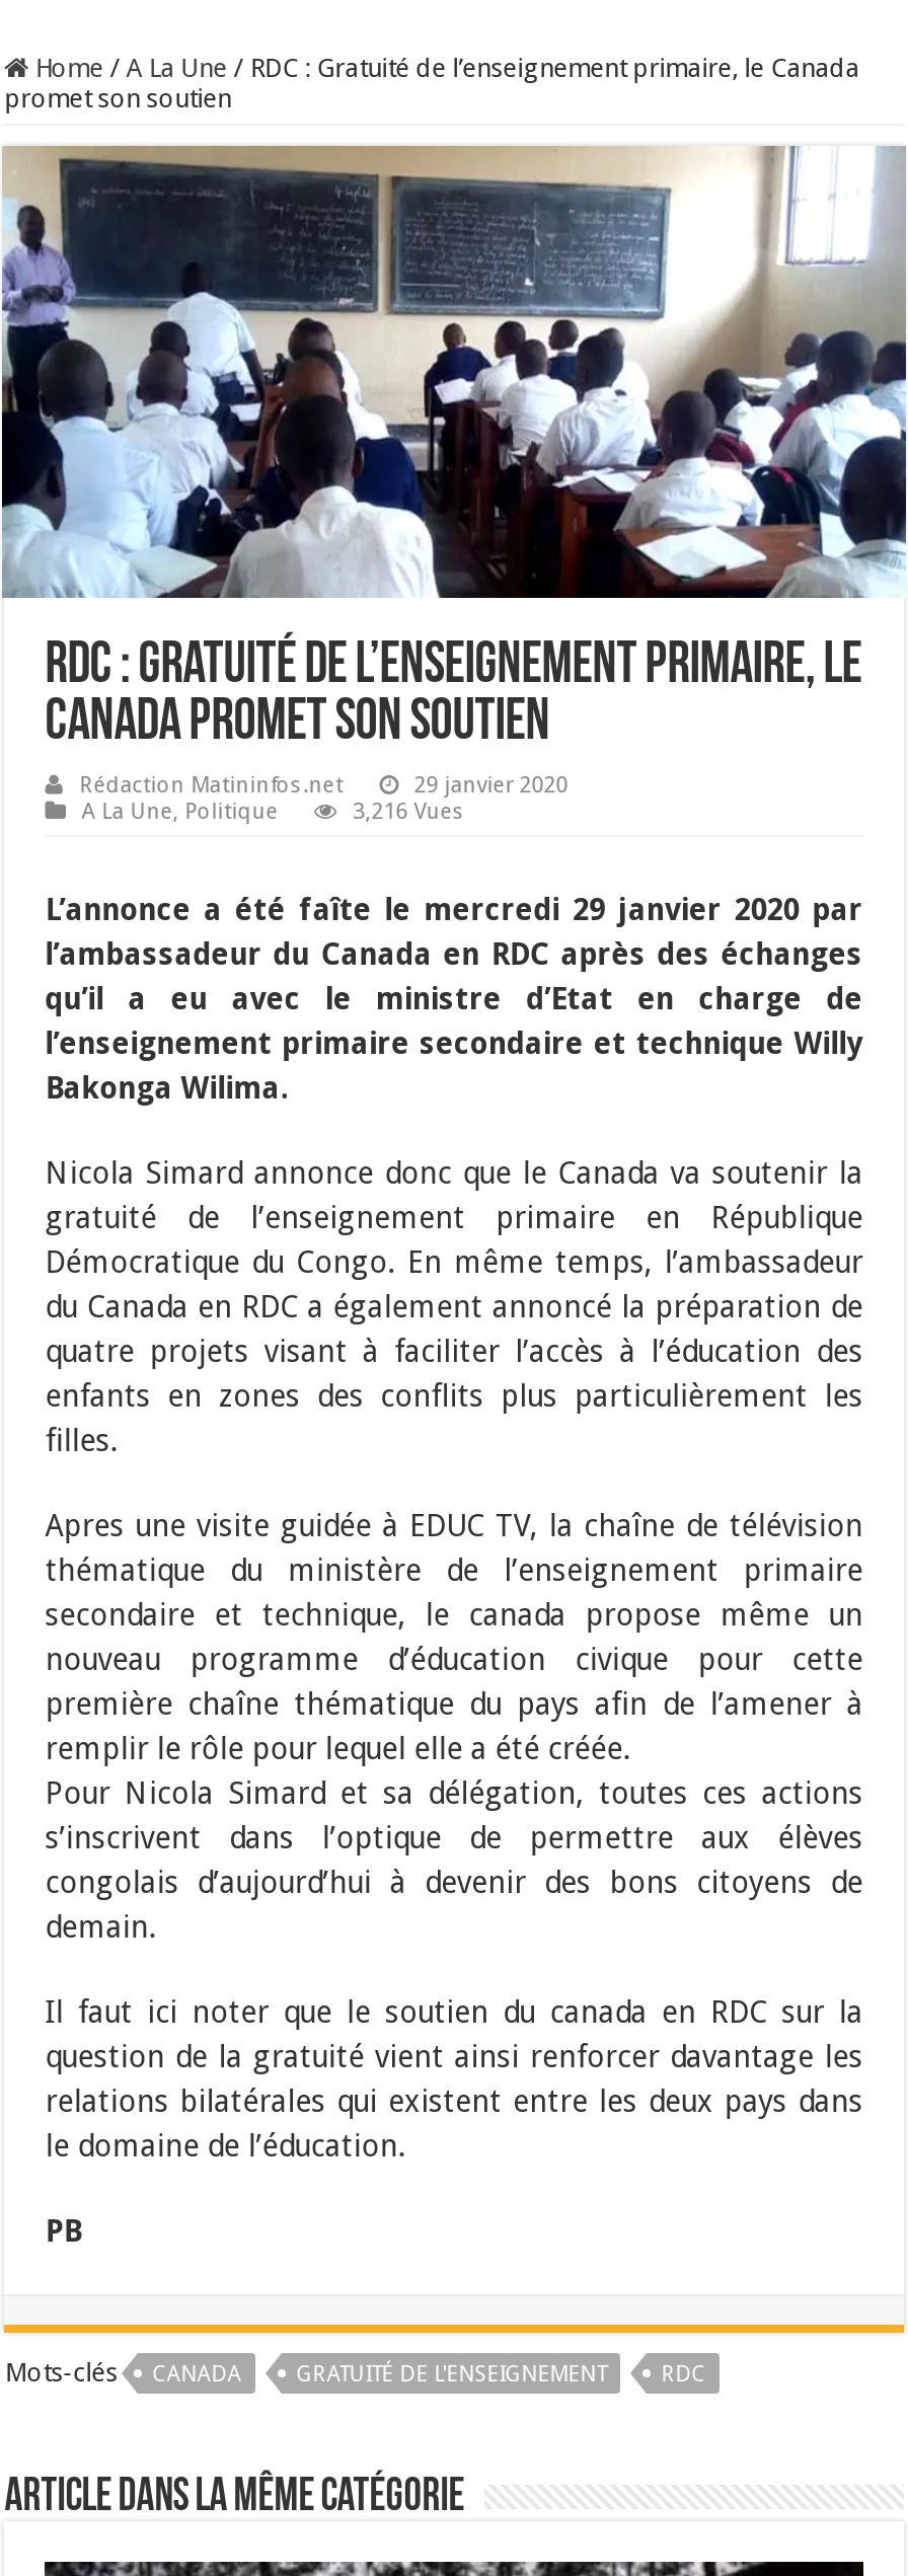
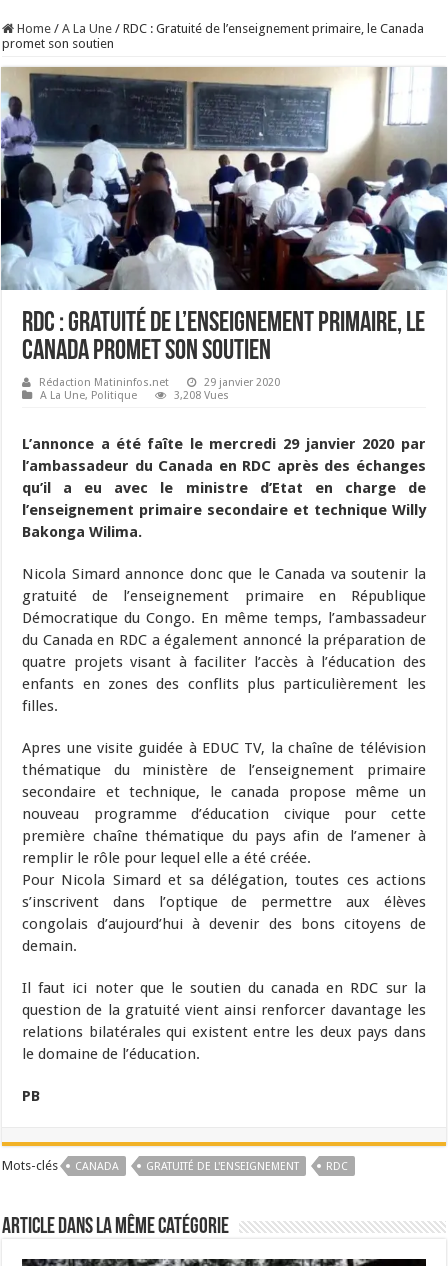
- 3,216 Vues
+ 3,208 Vues
